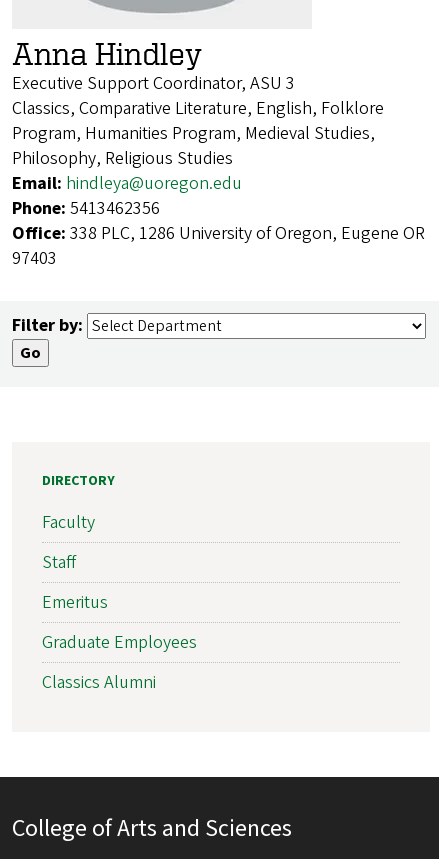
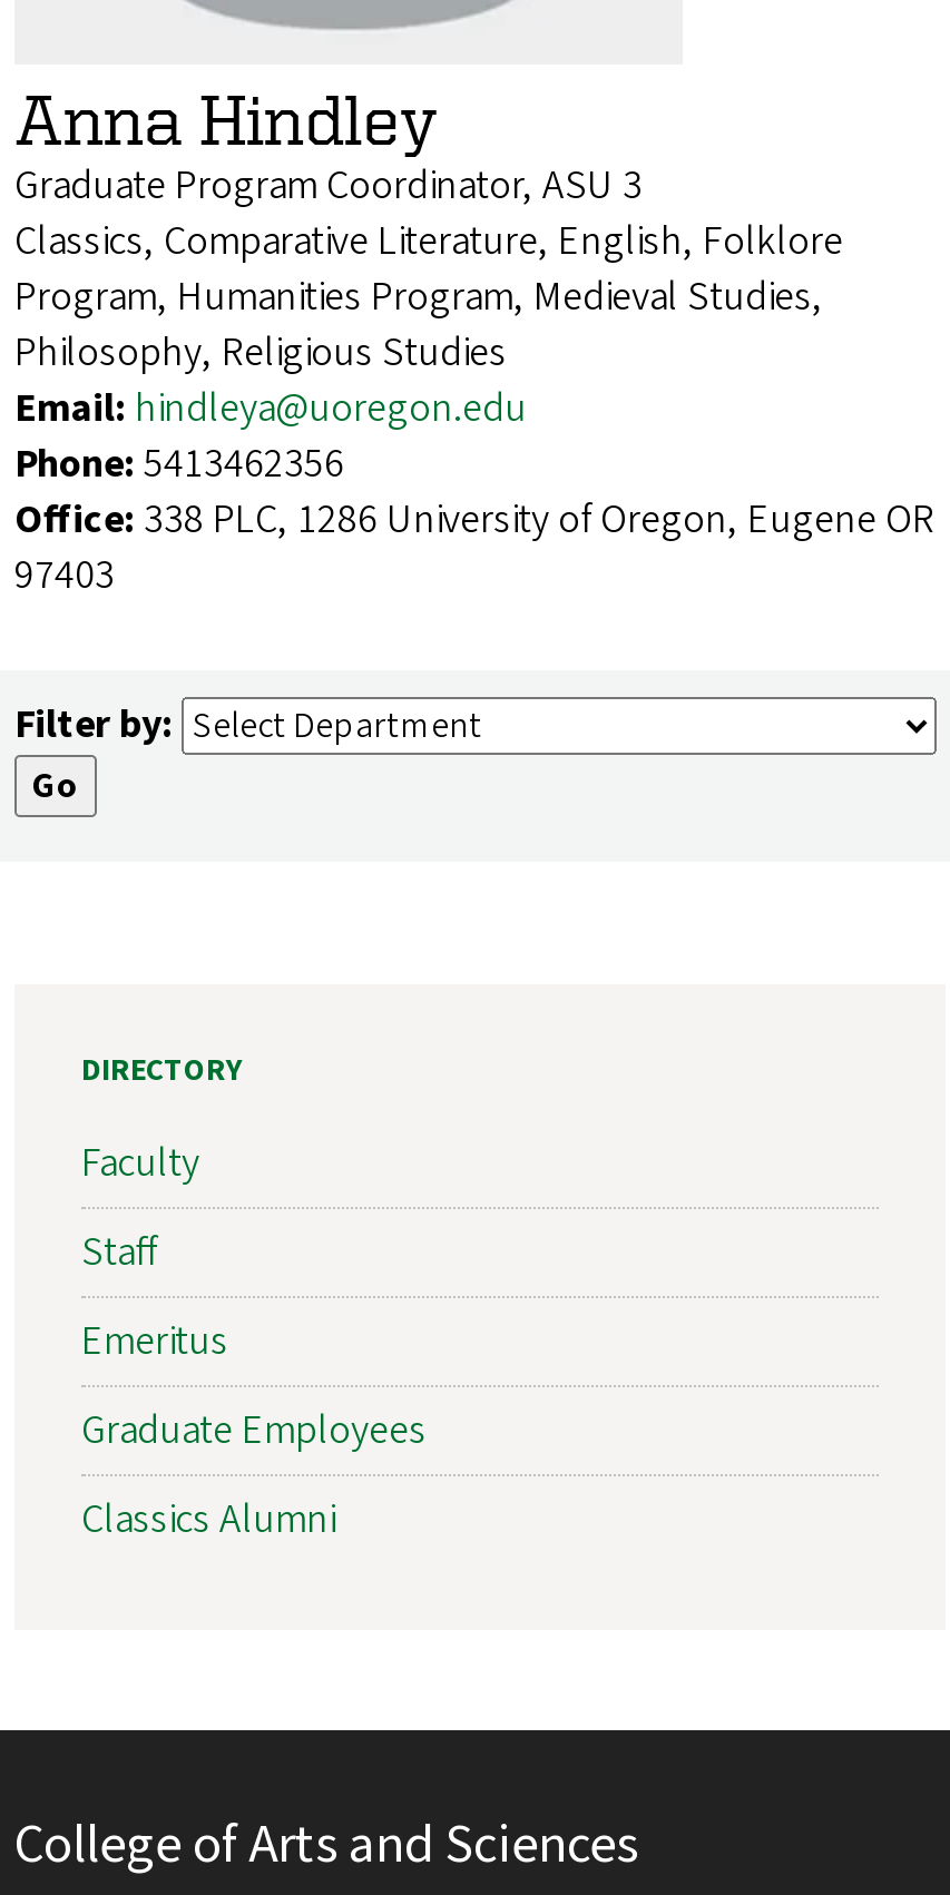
- Executive Support Coordinator, ASU 3
+ Graduate Program Coordinator, ASU 3
